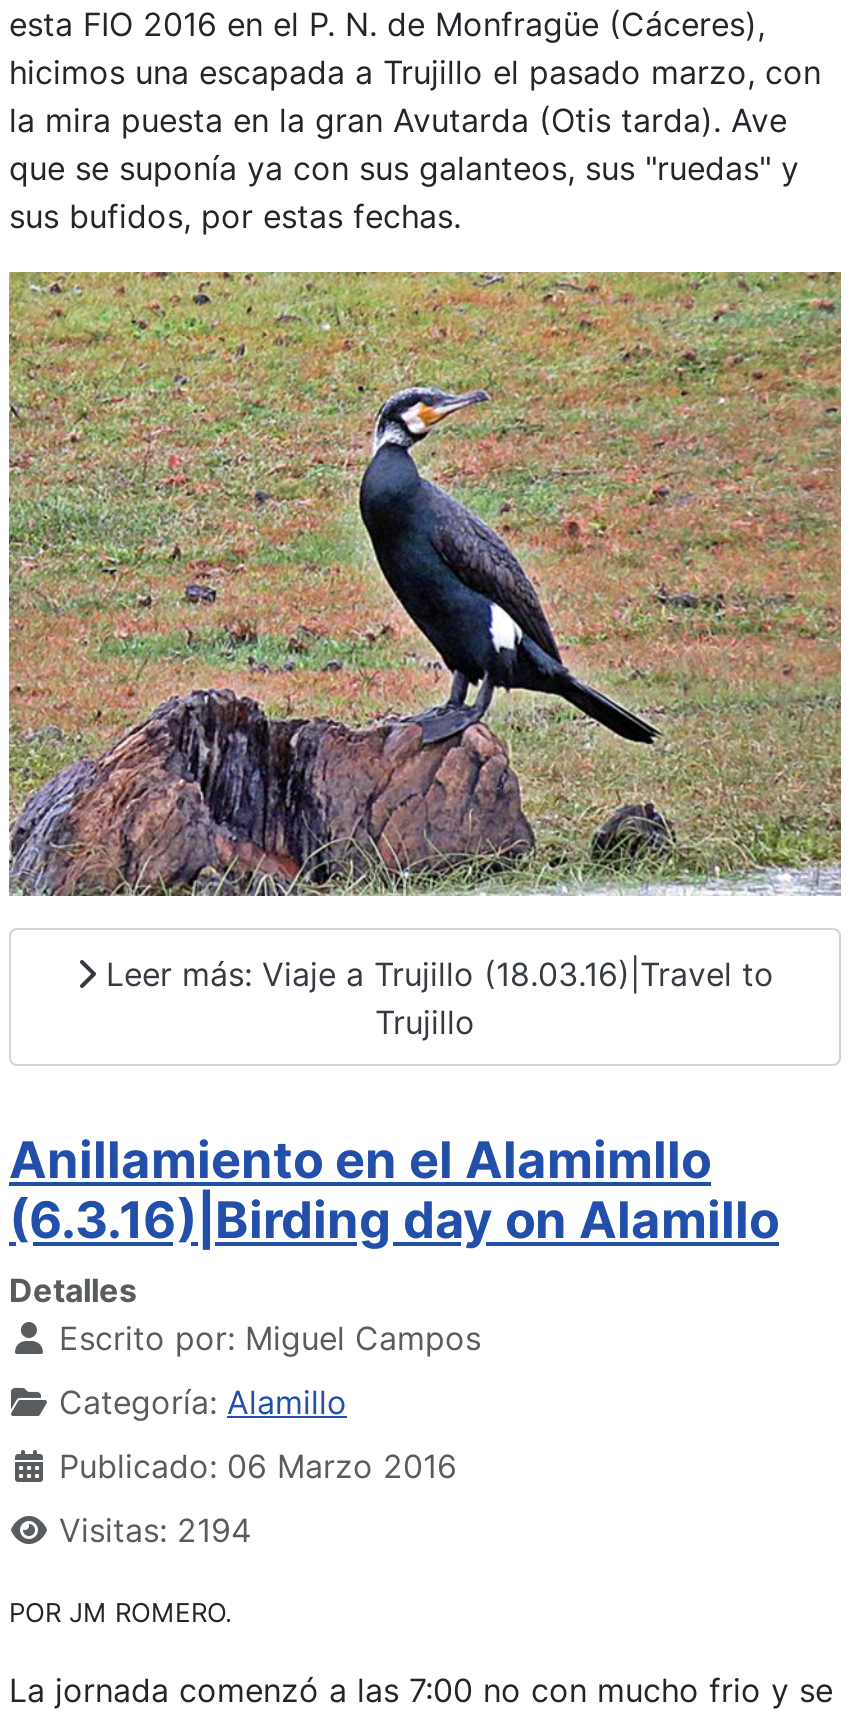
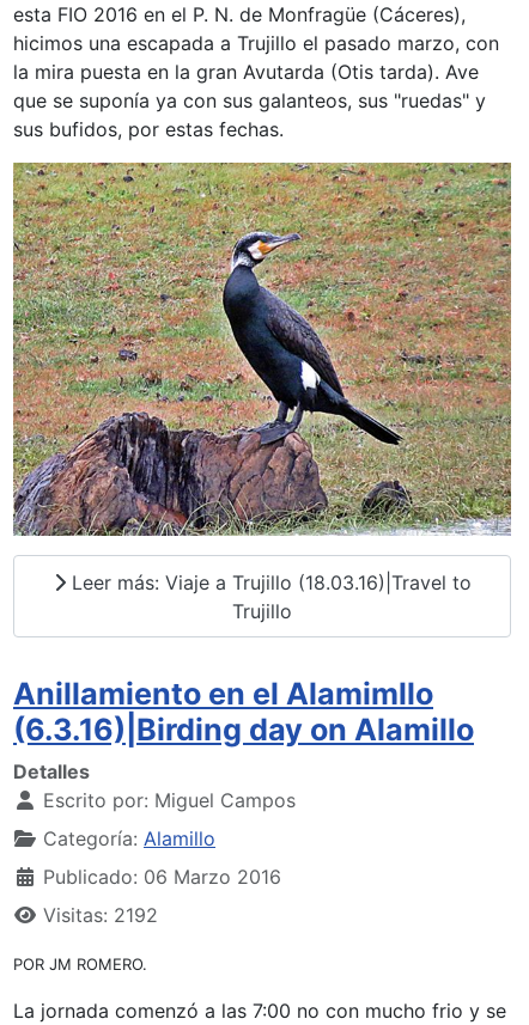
- Visitas: 2194
+ Visitas: 2192
